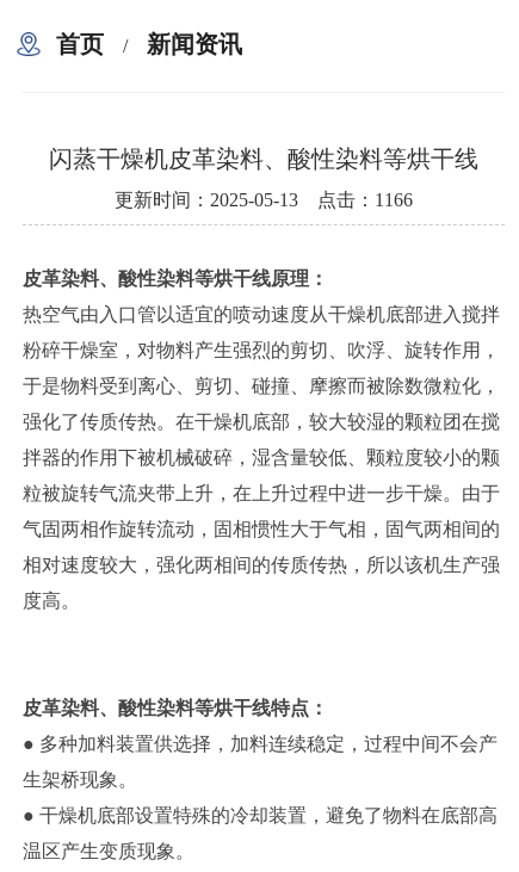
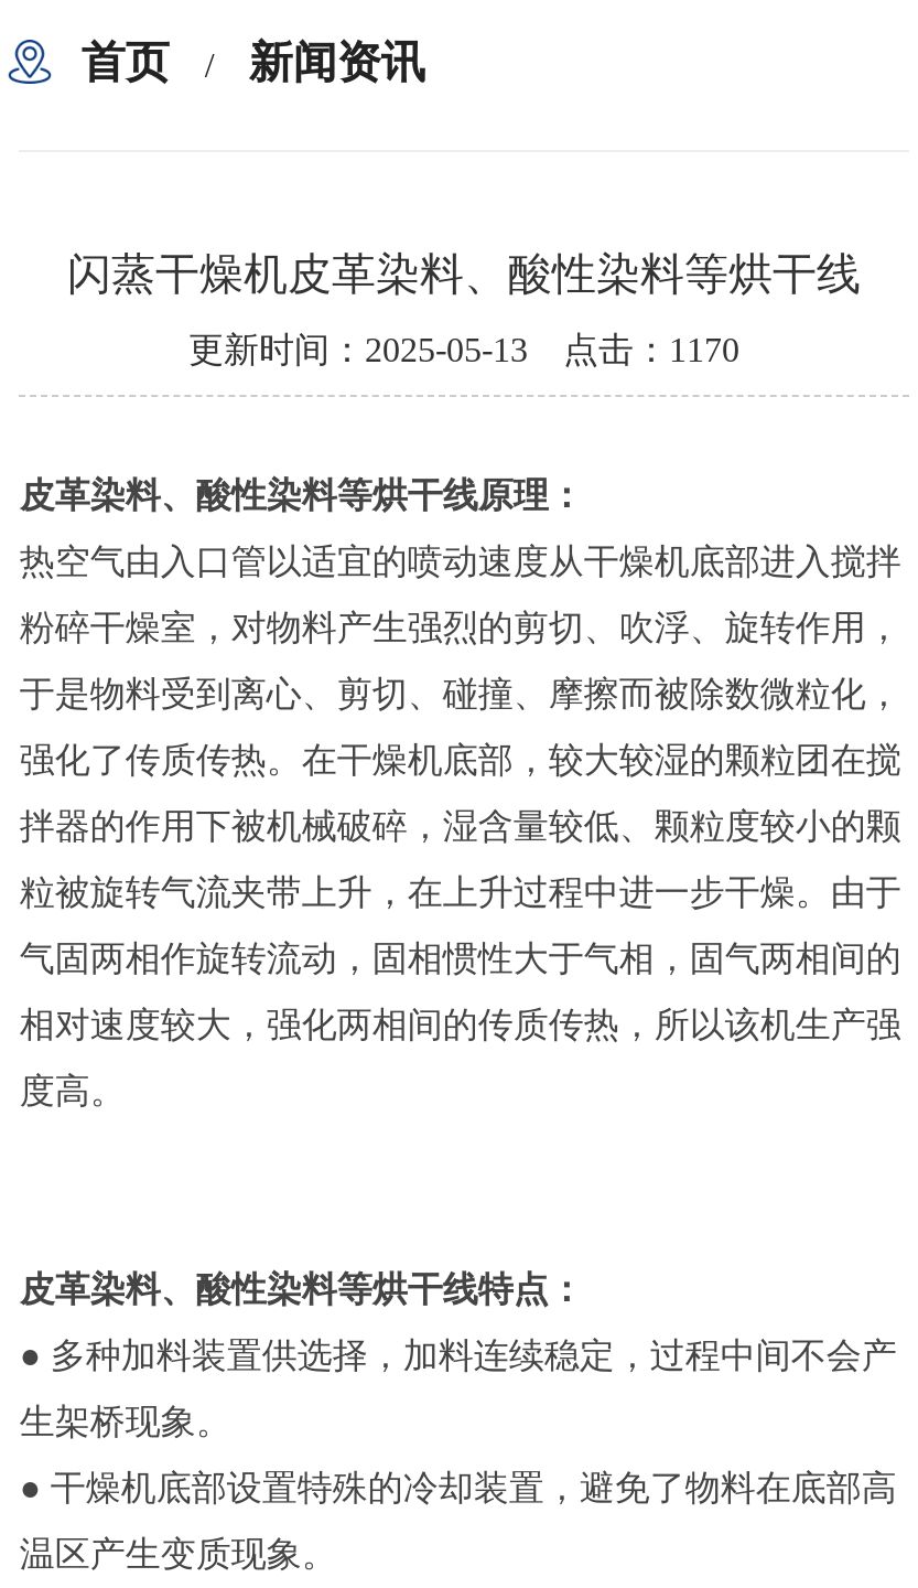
- 更新时间：2025-05-13 点击：1166
+ 更新时间：2025-05-13 点击：1170
